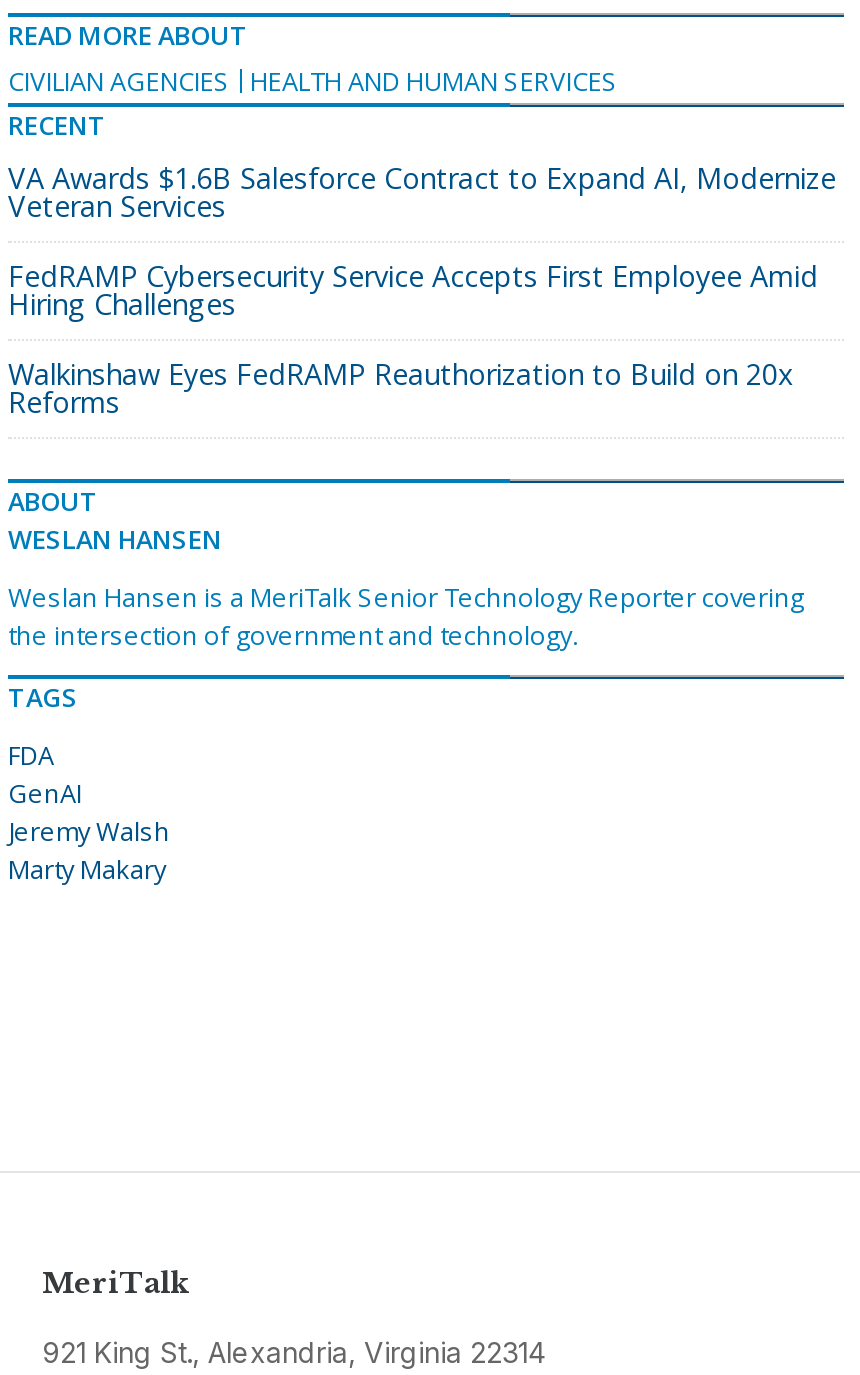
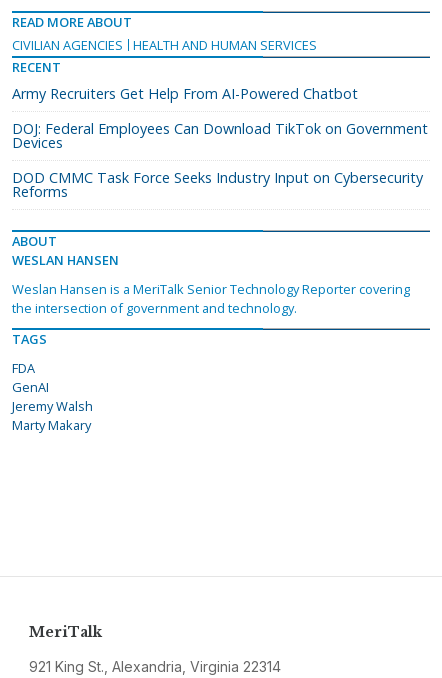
- VA Awards $1.6B Salesforce Contract to Expand AI, Modernize
- Veteran Services
+ Army Recruiters Get Help From AI-Powered Chatbot

- FedRAMP Cybersecurity Service Accepts First Employee Amid
- Hiring Challenges
+ DOJ: Federal Employees Can Download TikTok on Government
+ Devices

- Walkinshaw Eyes FedRAMP Reauthorization to Build on 20x
+ DOD CMMC Task Force Seeks Industry Input on Cybersecurity
